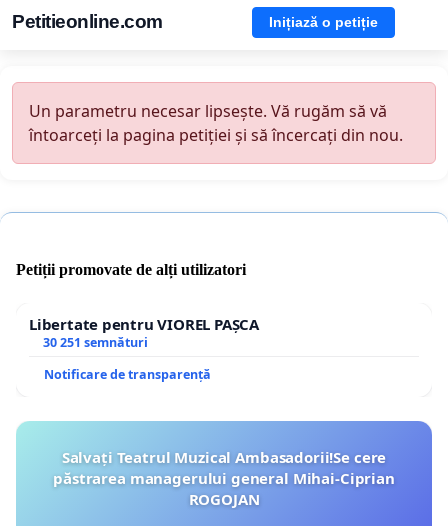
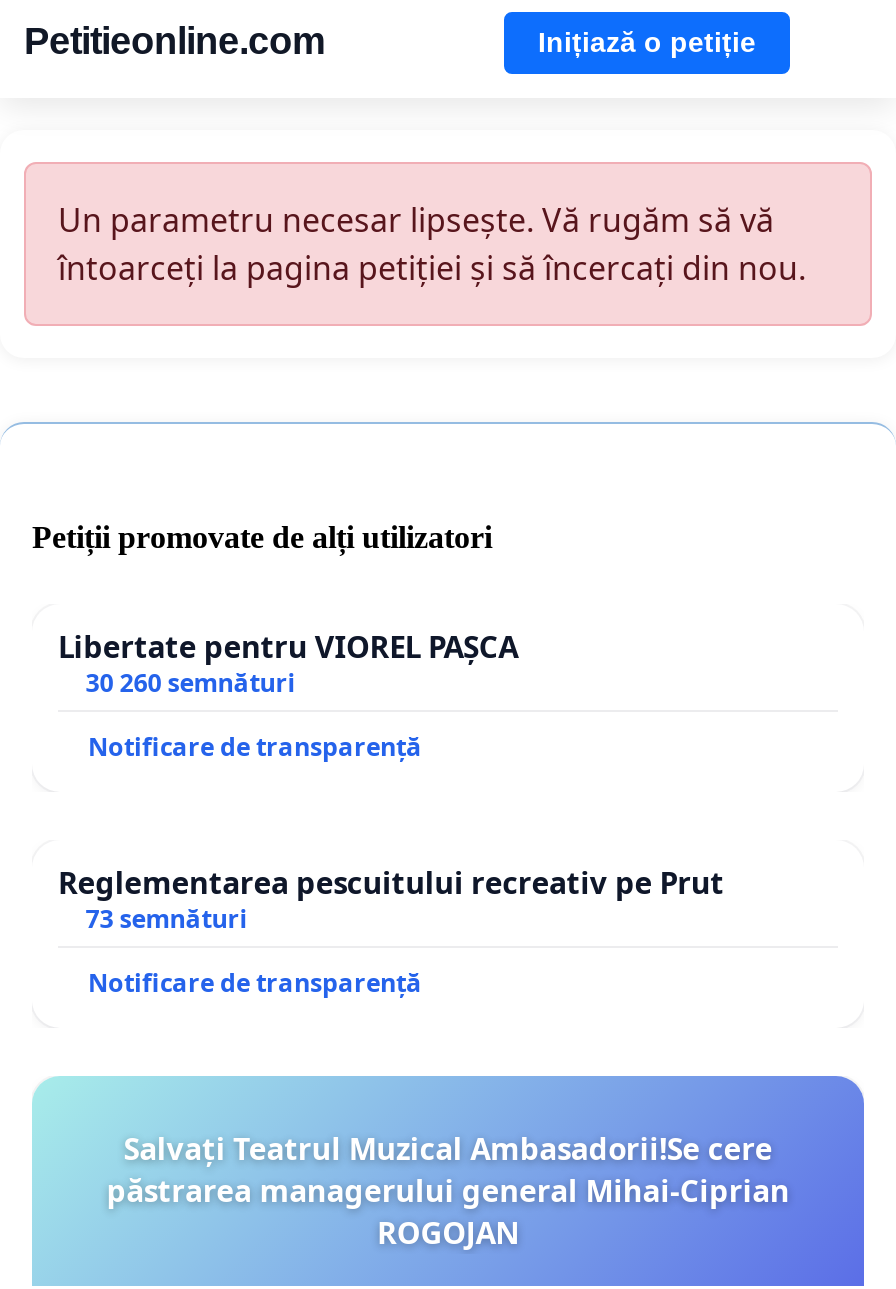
- 30 251 semnături
+ 30 260 semnături
+ Notificare de transparență
+ Reglementarea pescuitului recreativ pe Prut
+ 73 semnături
